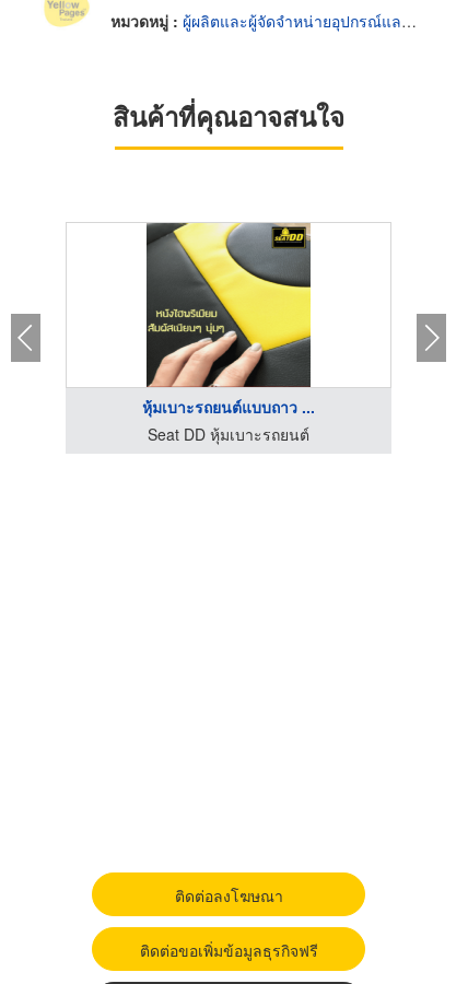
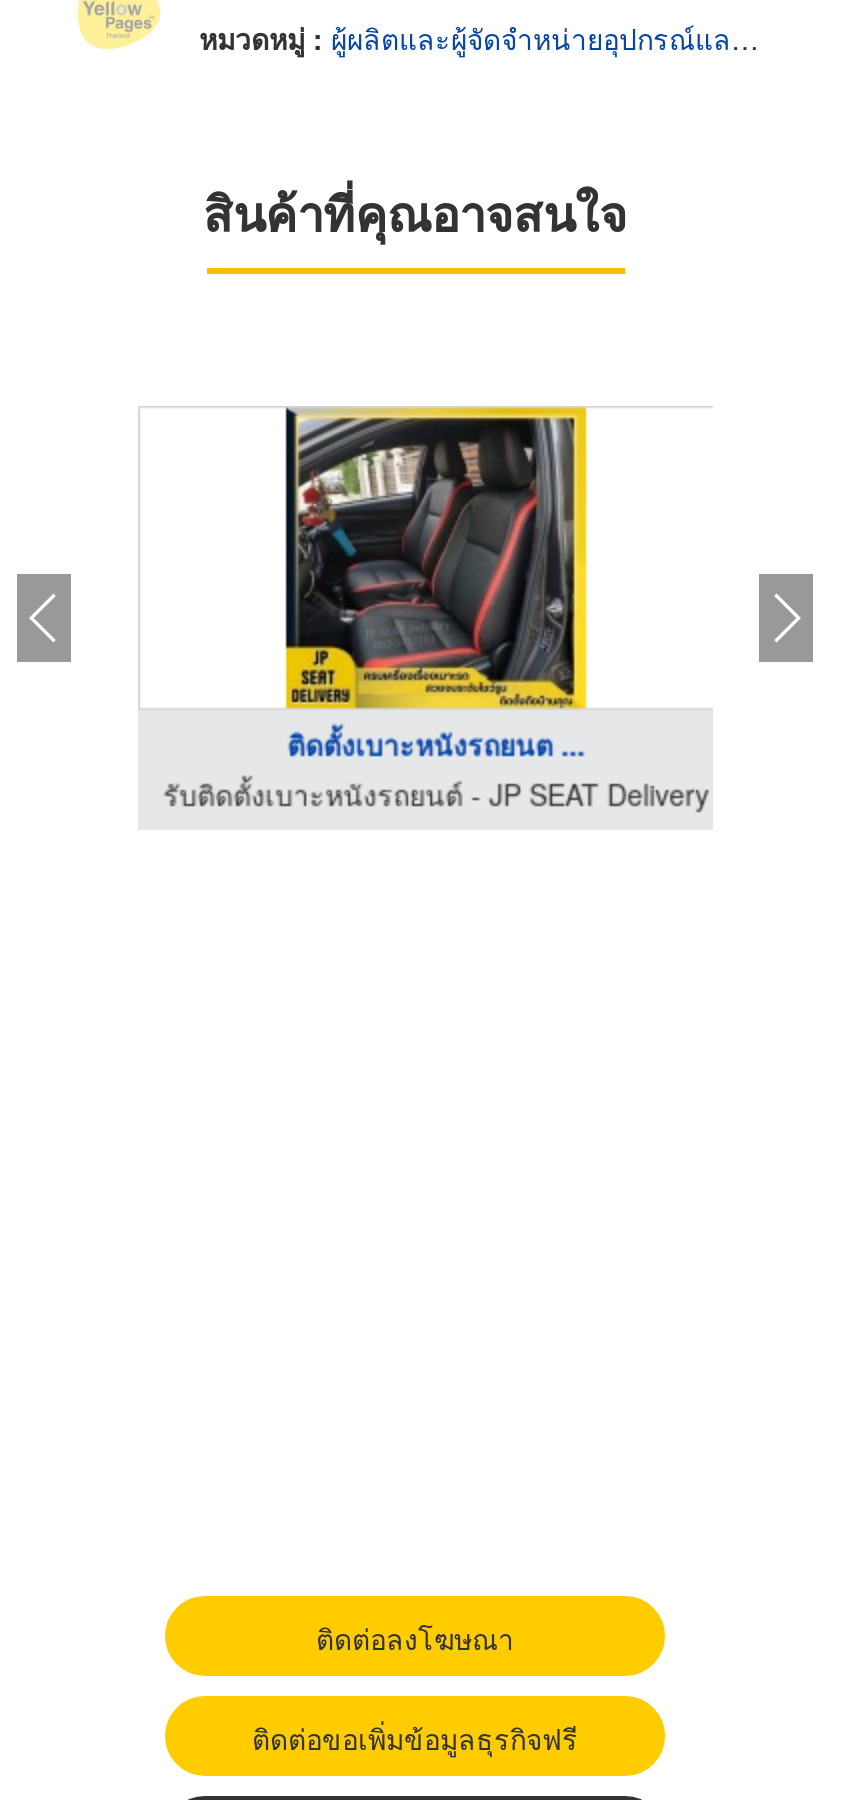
- [image]
- หุ้มเบาะรถยนต์แบบถาว ...
- Seat DD หุ้มเบาะรถยนต์
+ [image]
+ ติดตั้งเบาะหนังรถยนต ...
+ รับติดตั้งเบาะหนังรถยนต์ - JP SEAT Delivery
